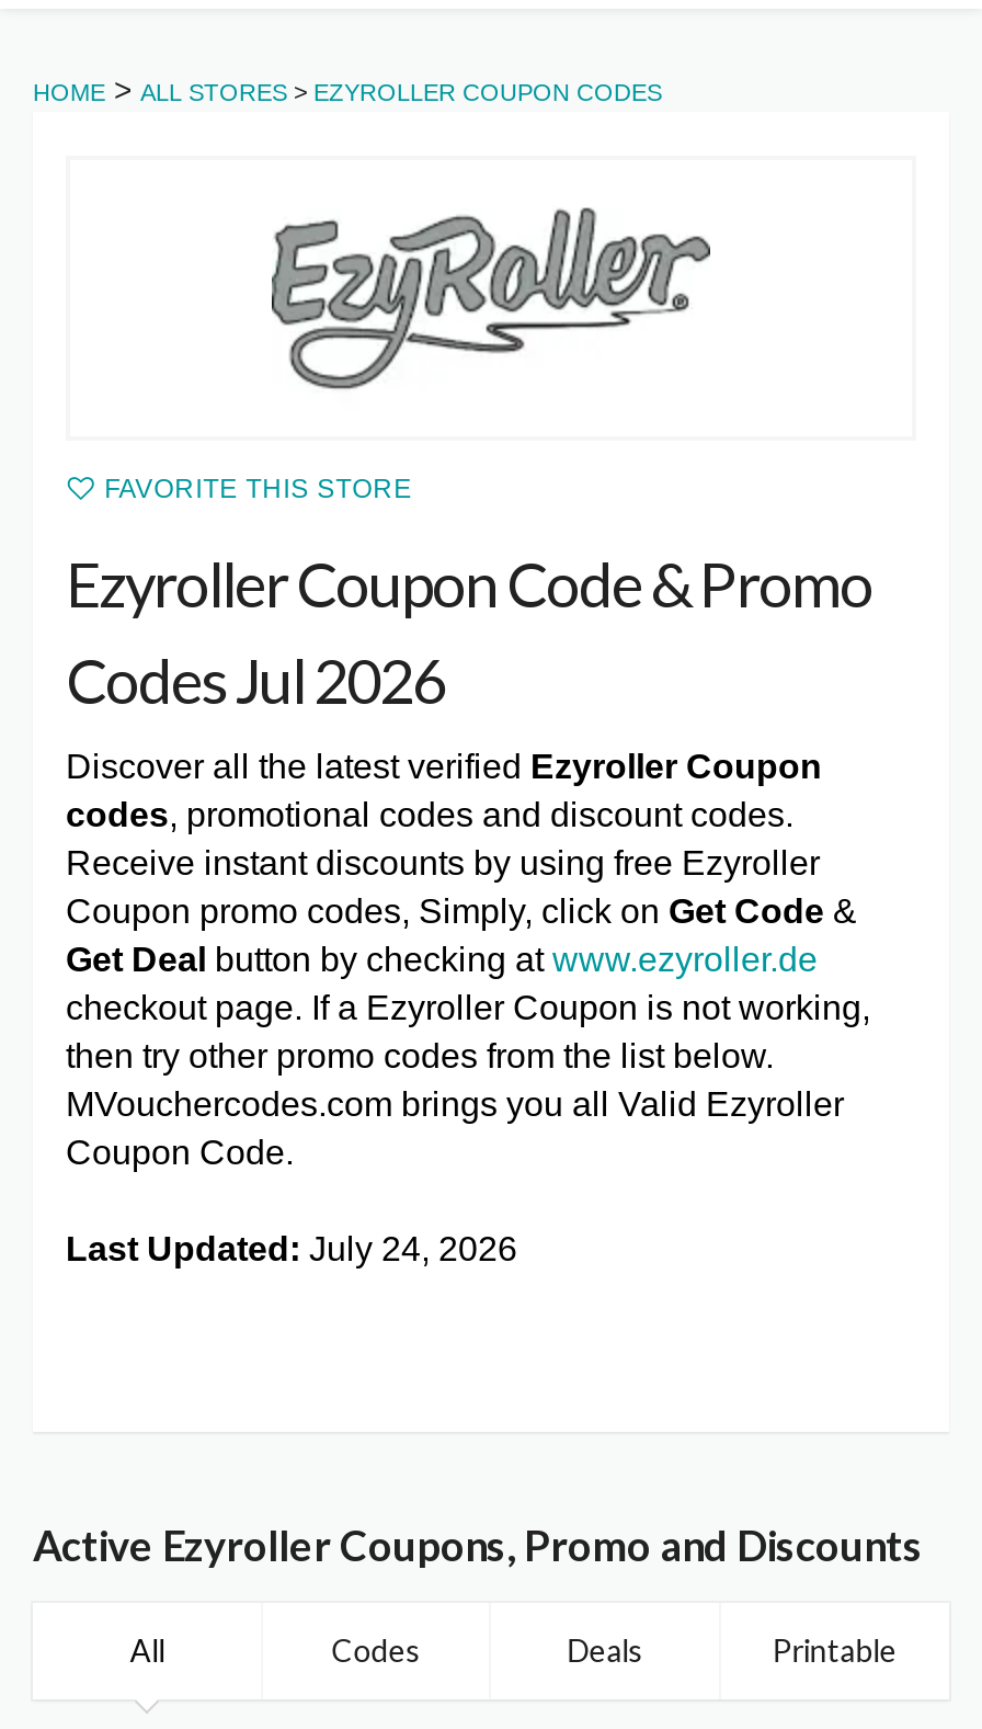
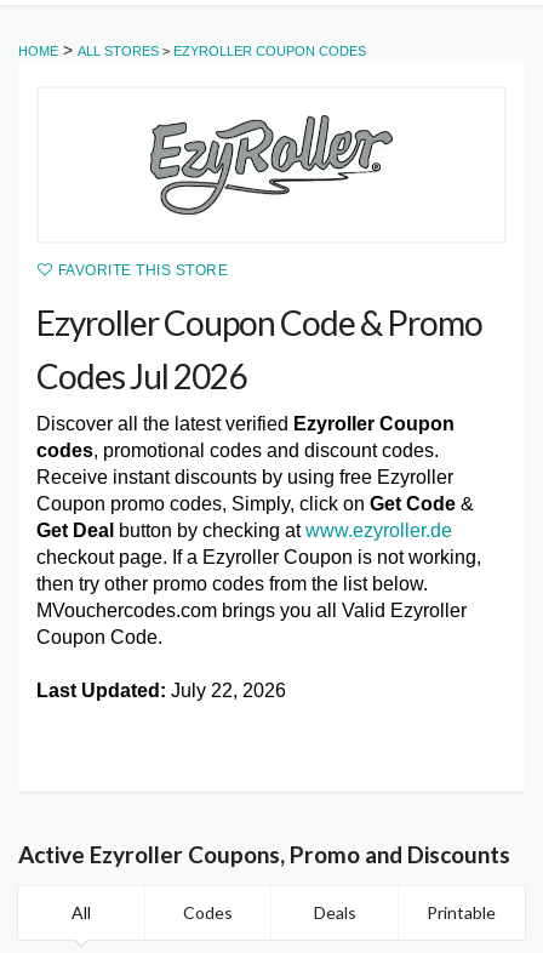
- Last Updated: July 24, 2026
+ Last Updated: July 22, 2026
